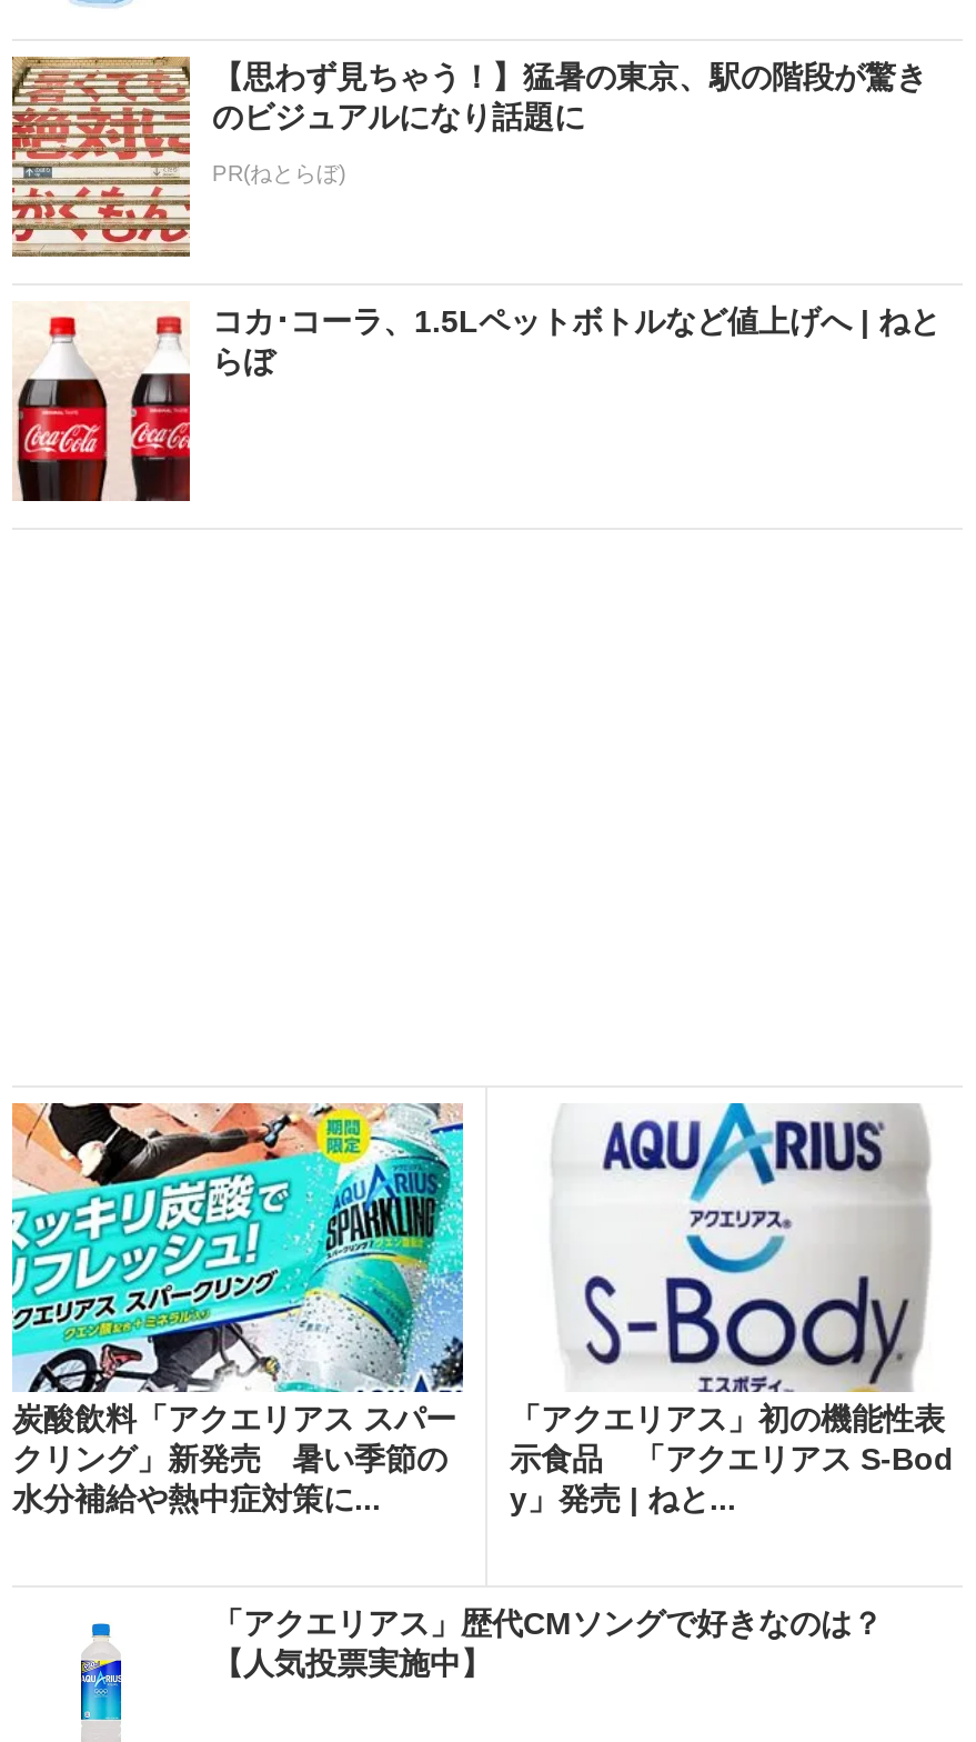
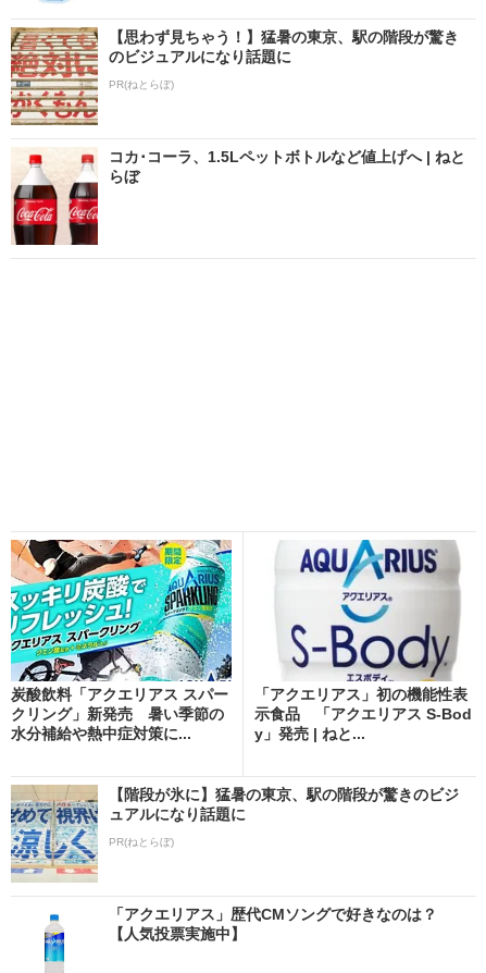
+ [image]
+ 【階段が氷に】猛暑の東京、駅の階段が驚きのビジ
+ ュアルになり話題に
+ PR(ねとらぼ)
